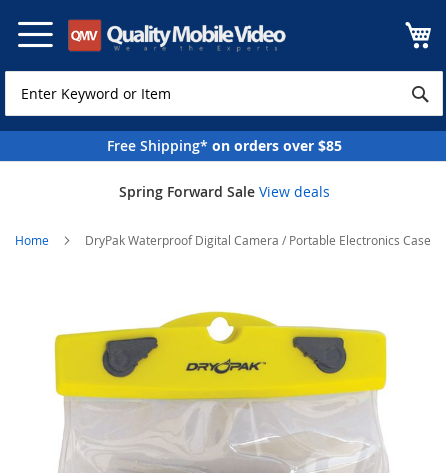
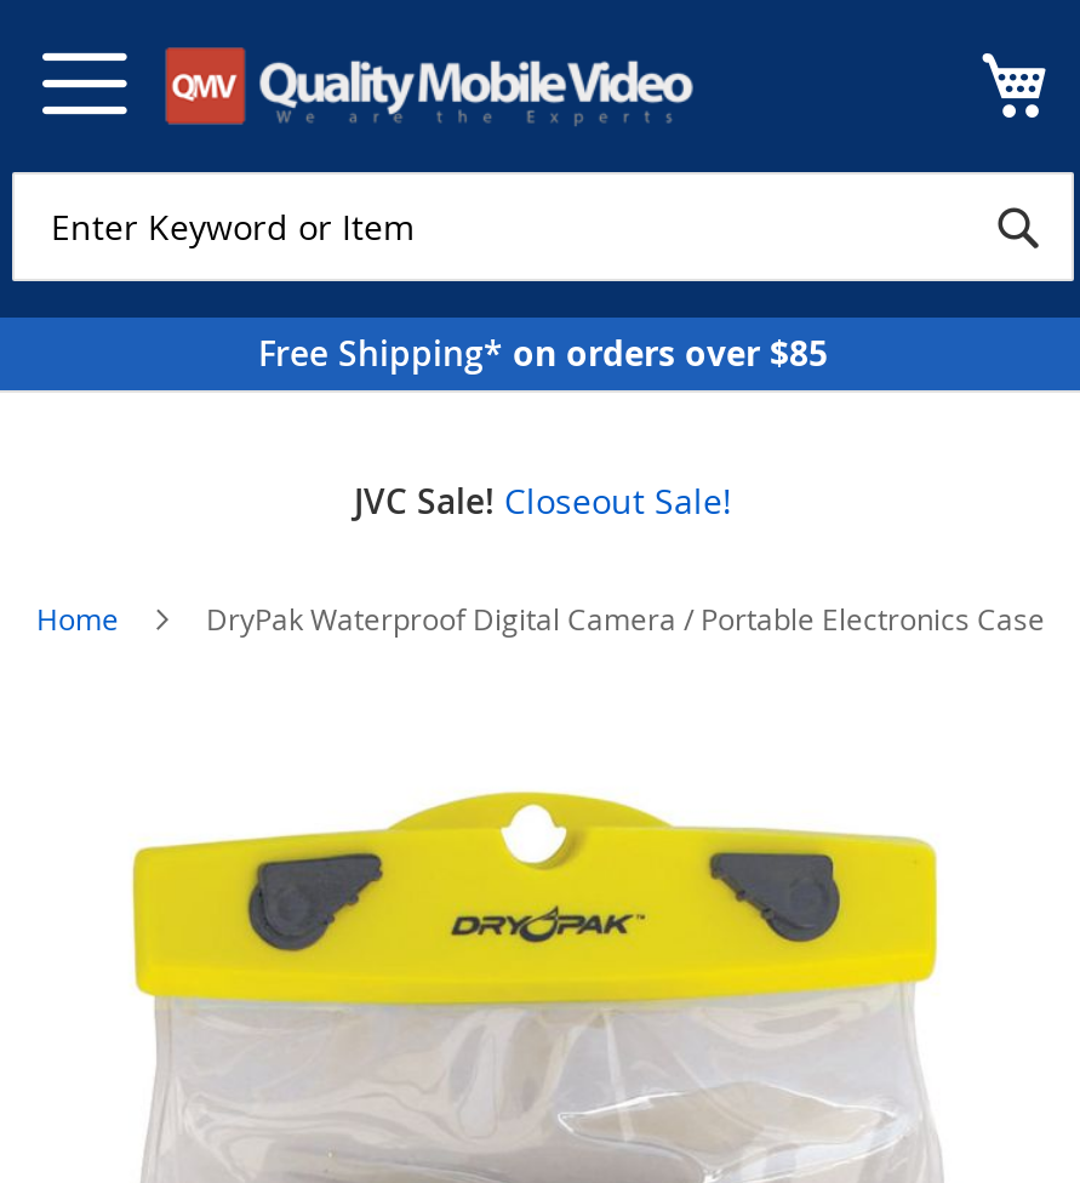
- Spring Forward Sale View deals
+ JVC Sale! Closeout Sale!
